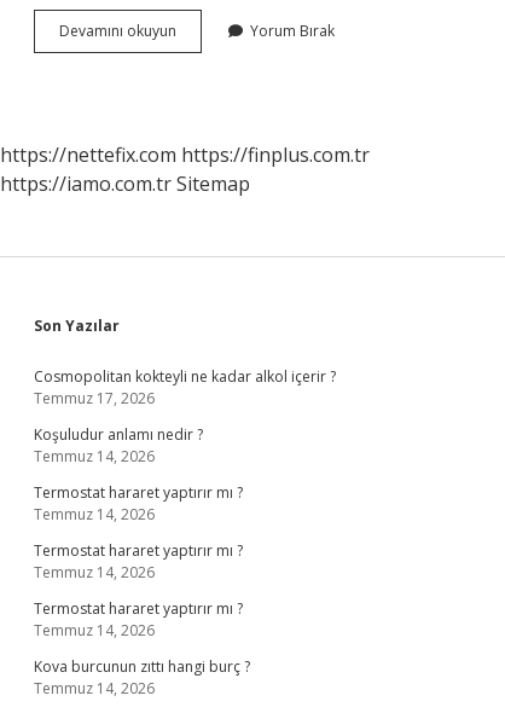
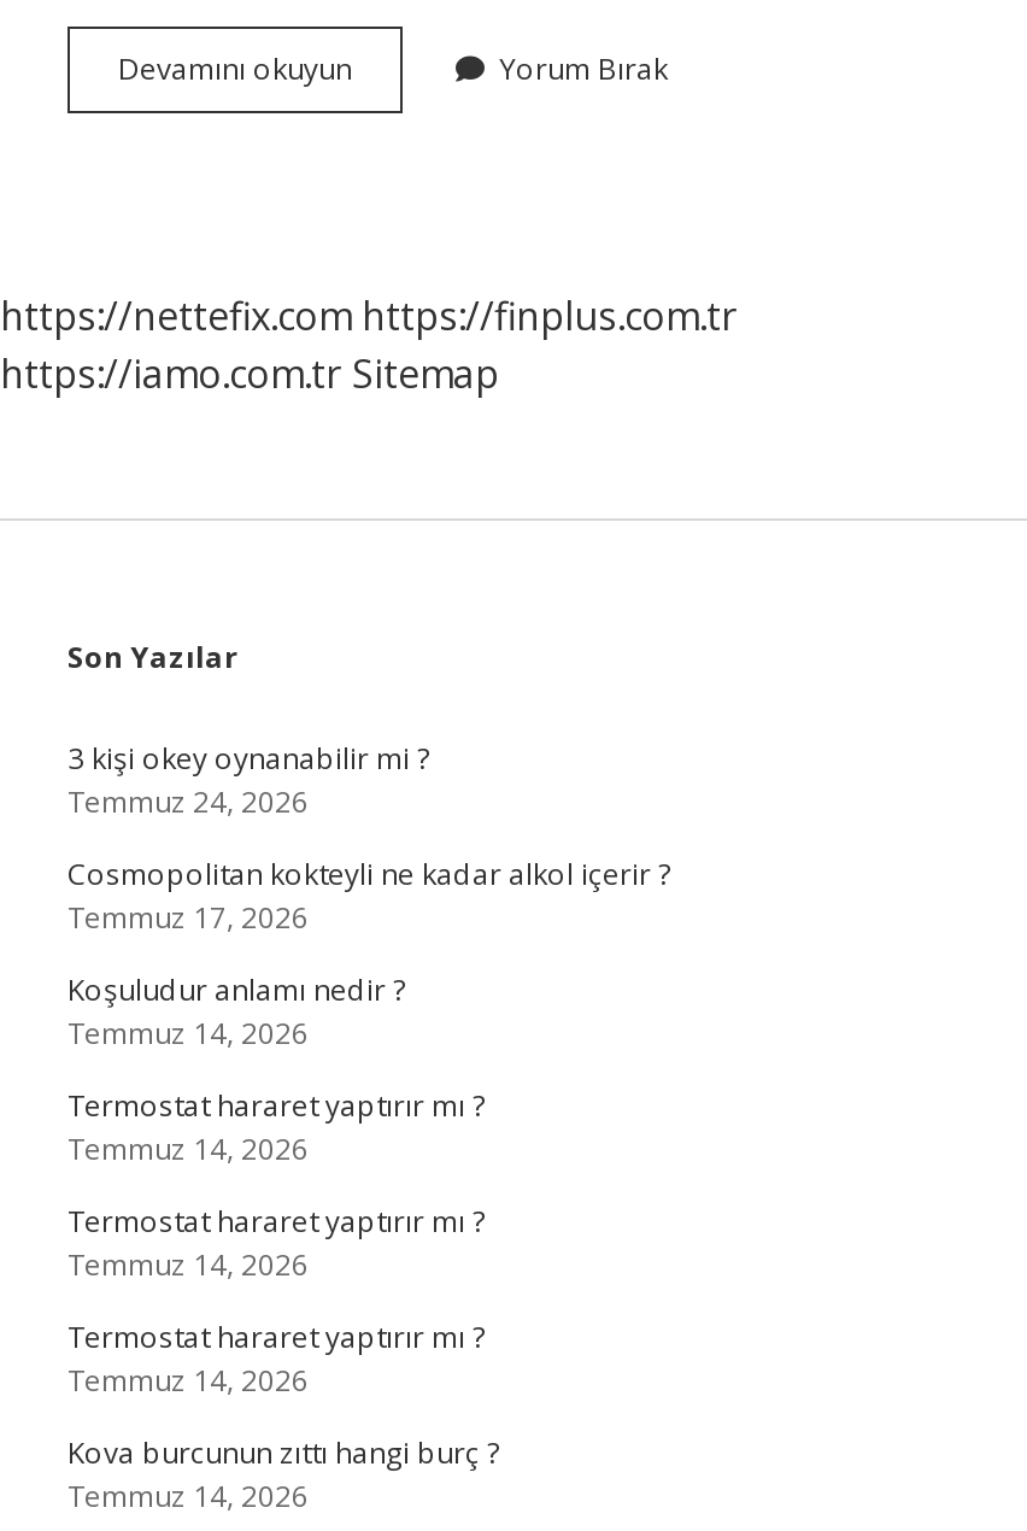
+ 3 kişi okey oynanabilir mi ?
+ Temmuz 24, 2026
